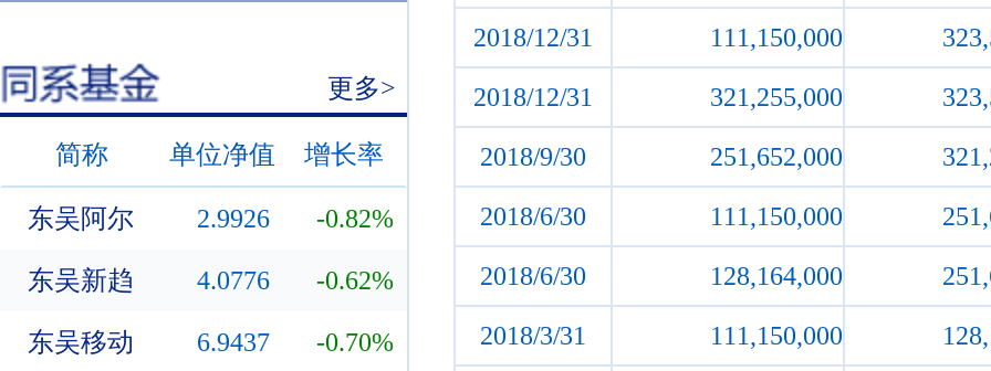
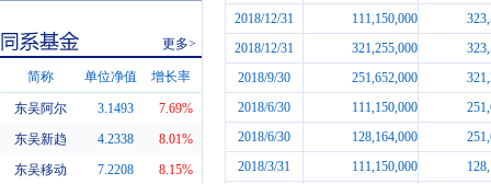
- 2.9926
+ 3.1493

- -0.82%
+ 7.69%

- 4.0776
+ 4.2338

- -0.62%
+ 8.01%

- 6.9437
+ 7.2208

- -0.70%
+ 8.15%
